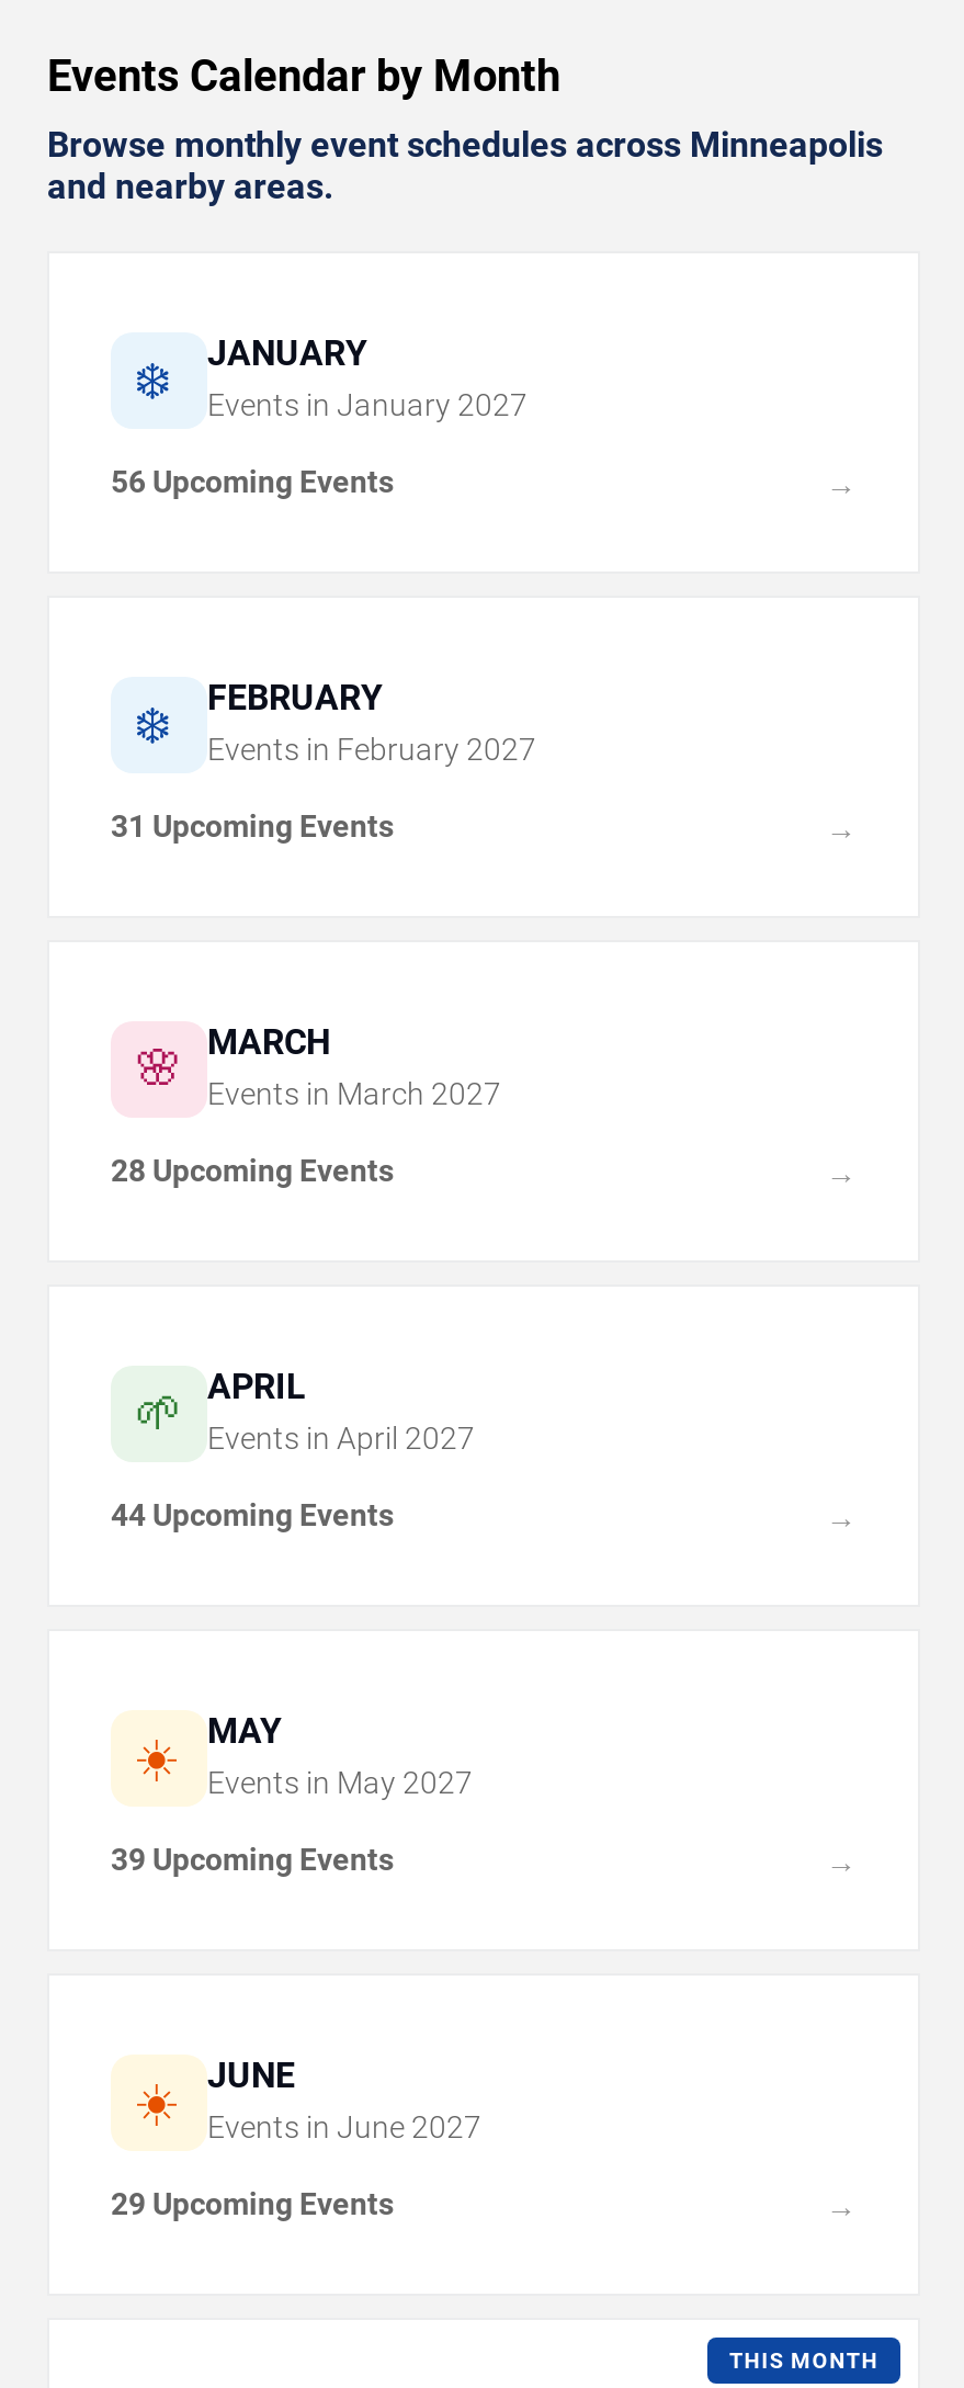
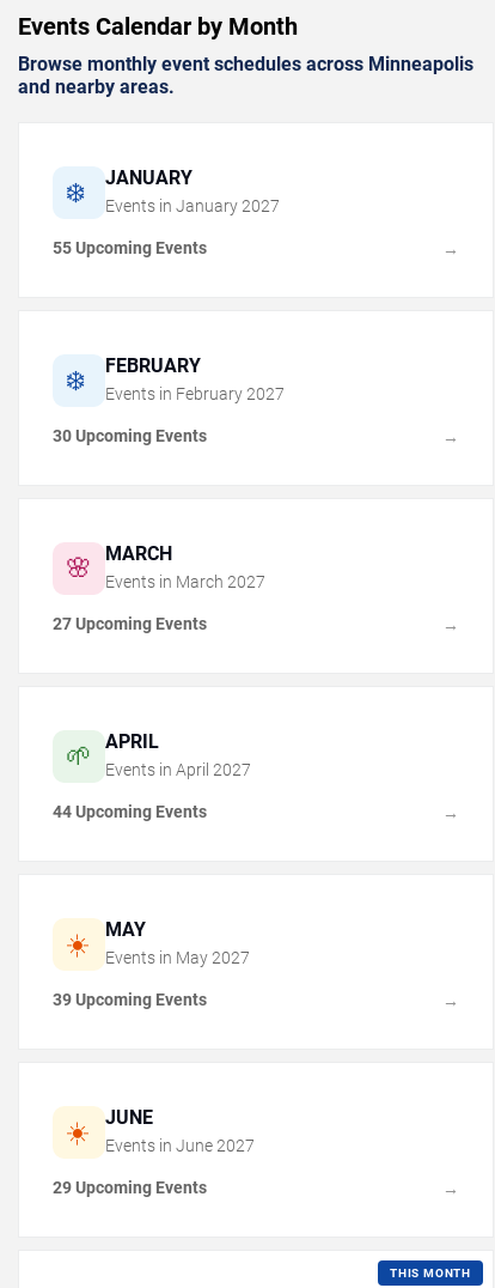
- 56 Upcoming Events
+ 55 Upcoming Events

- 31 Upcoming Events
+ 30 Upcoming Events

- 28 Upcoming Events
+ 27 Upcoming Events
